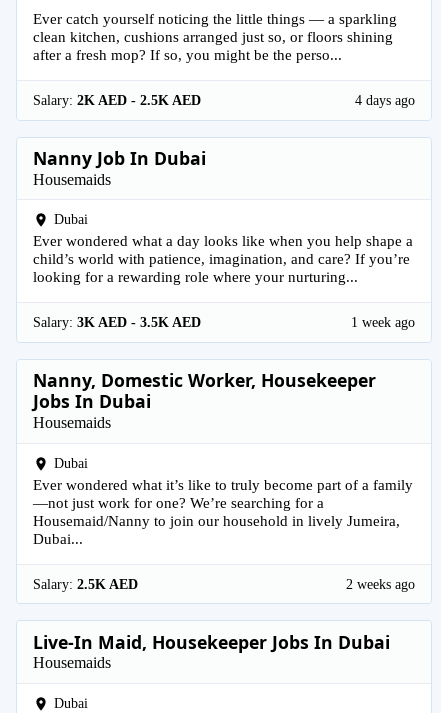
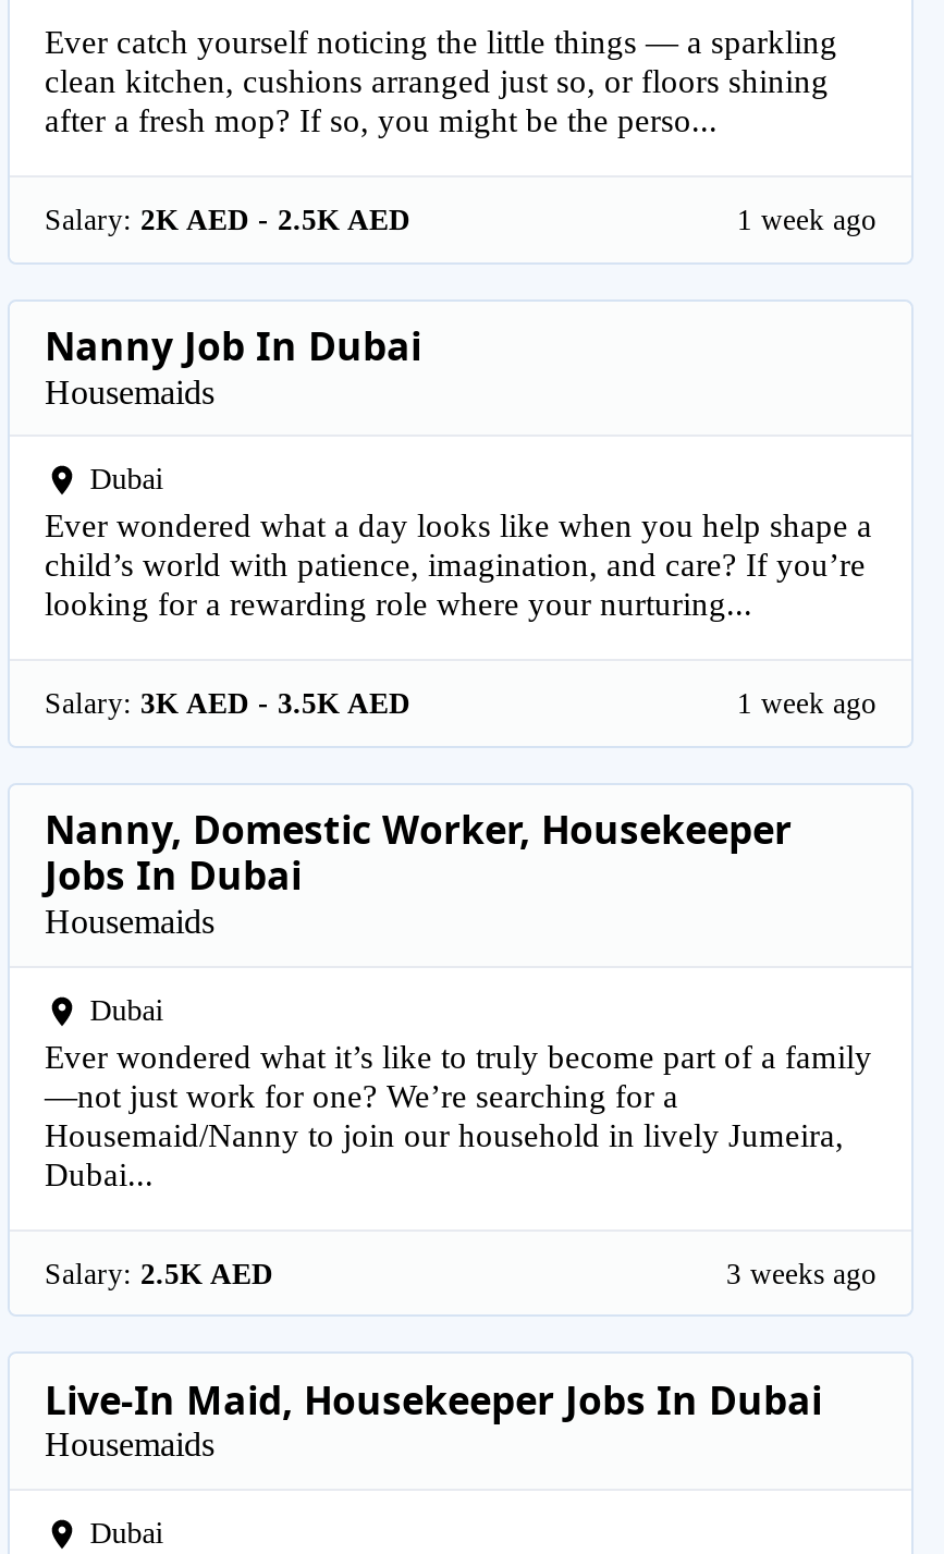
- 4 days ago
+ 1 week ago

- 2 weeks ago
+ 3 weeks ago
